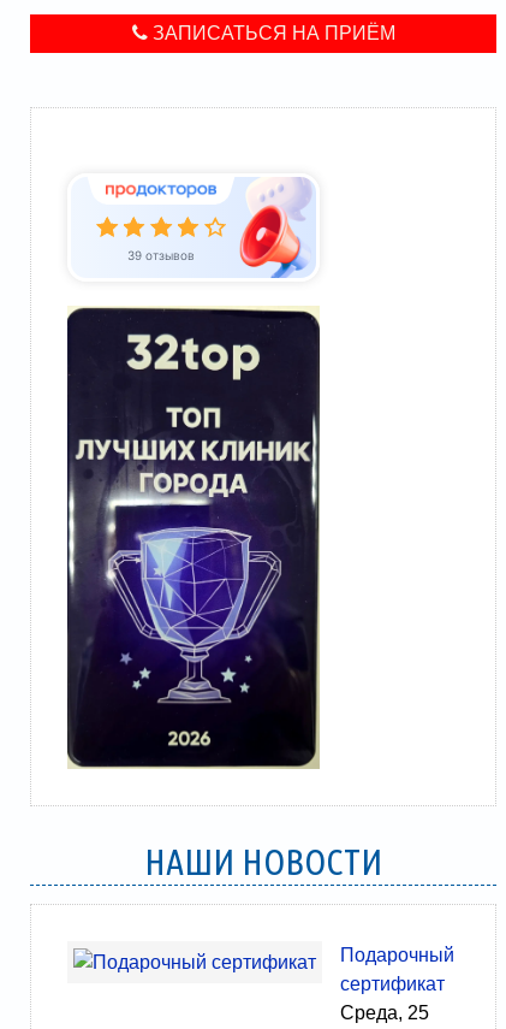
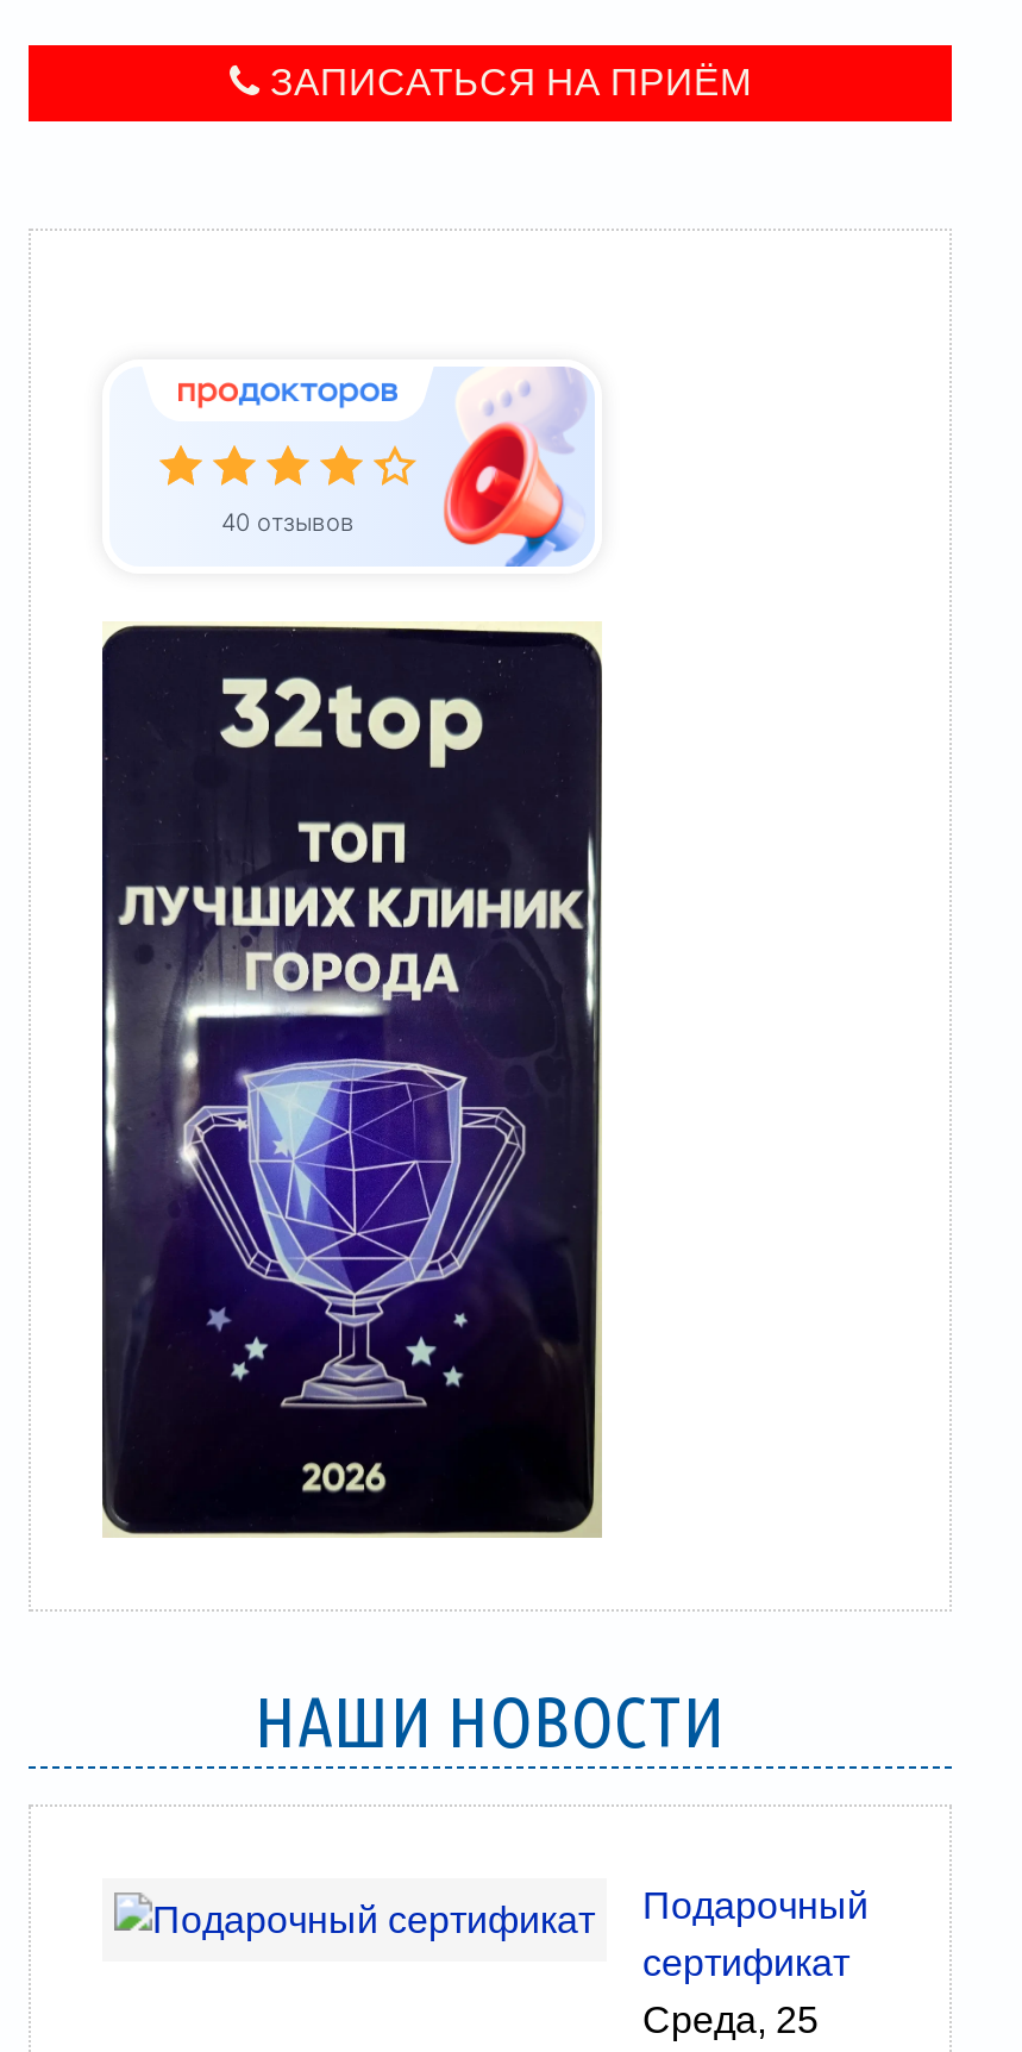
- 39 отзывов
+ 40 отзывов
